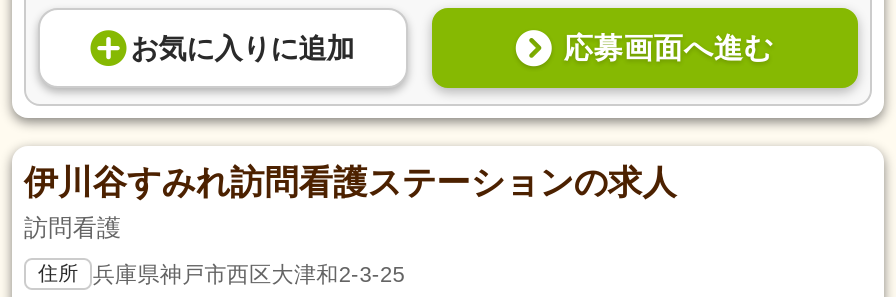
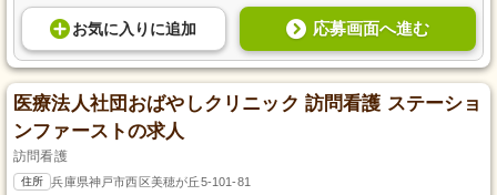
- 伊川谷すみれ訪問看護ステーションの求人
+ 医療法人社団おばやしクリニック 訪問看護 ステーショ
+ ンファーストの求人

- 兵庫県神戸市西区大津和2-3-25
+ 兵庫県神戸市西区美穂が丘5-101-81
